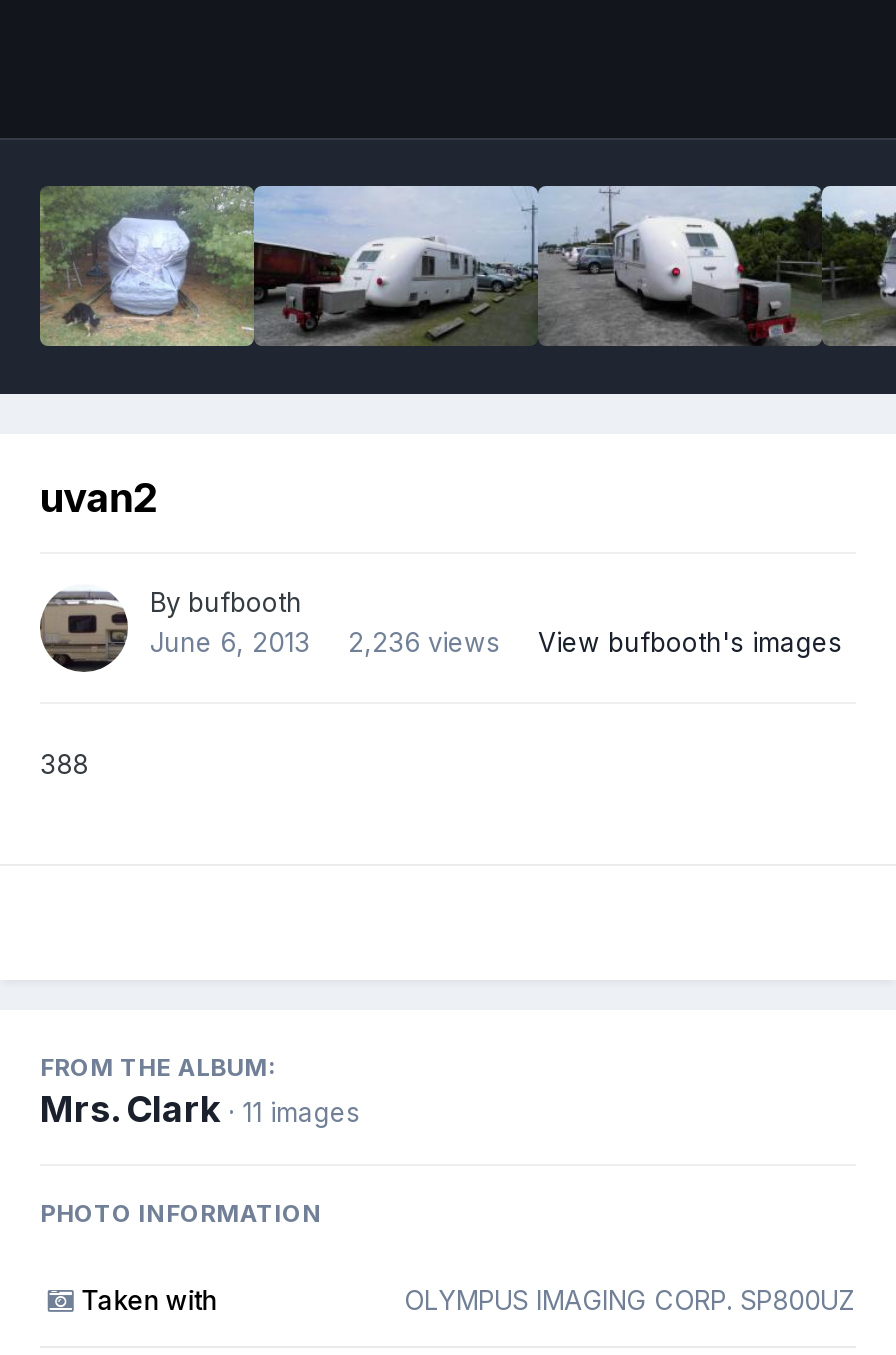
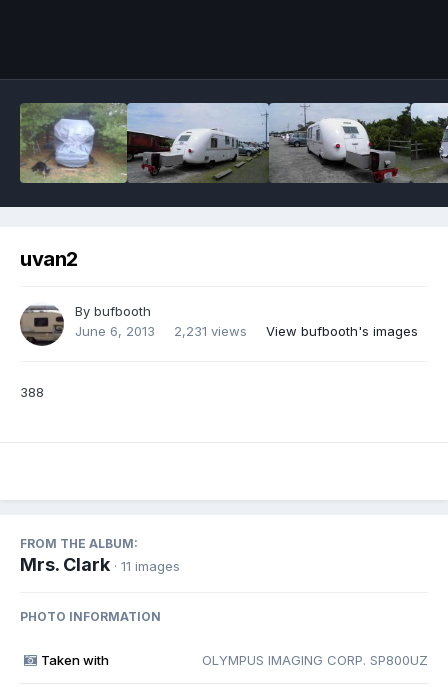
- June 6, 2013 2,236 views View bufbooth's images
+ June 6, 2013 2,231 views View bufbooth's images
